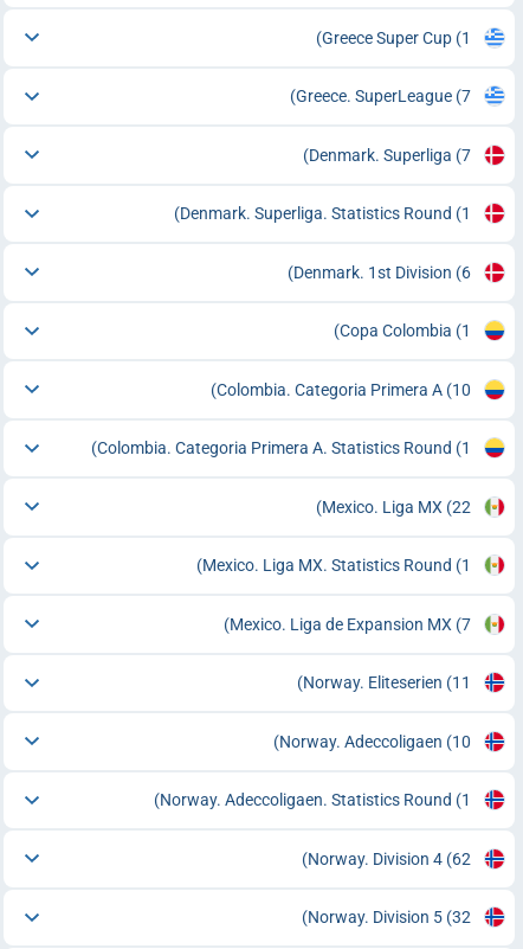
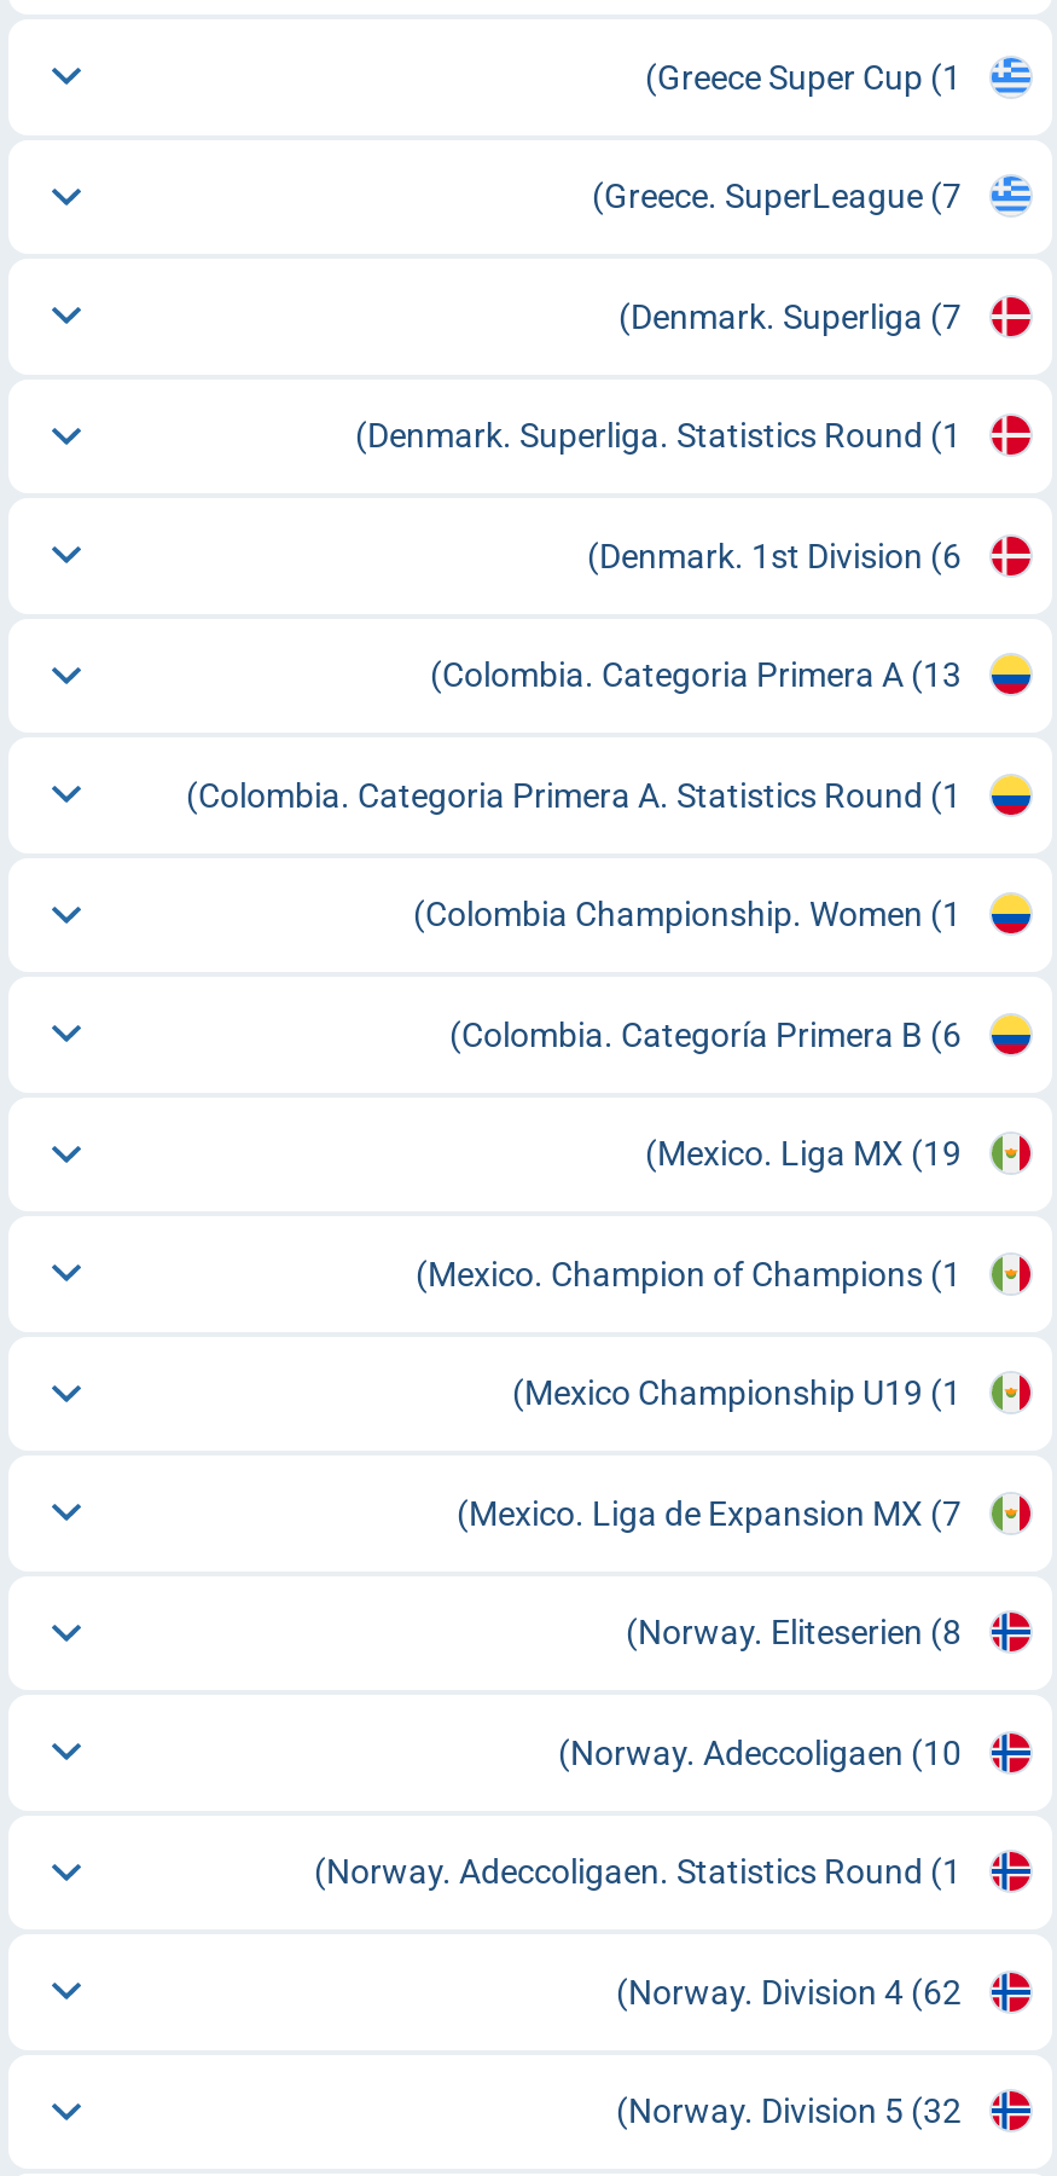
- Copa Colombia (1)
- Colombia. Categoria Primera A (10)
+ Colombia. Categoria Primera A (13)

moved up: Colombia. Categoria Primera A. Statistics Round (1)

- Mexico. Liga MX (22)
- Mexico. Liga MX. Statistics Round (1)
+ Colombia Championship. Women (1)
+ Colombia. Categoría Primera B (6)
+ Mexico. Liga MX (19)
+ Mexico. Champion of Champions (1)
+ Mexico Championship U19 (1)

- Norway. Eliteserien (11)
+ Norway. Eliteserien (8)
